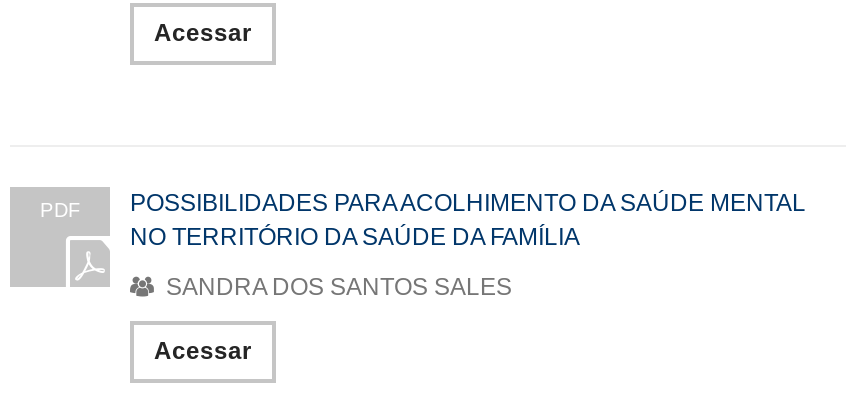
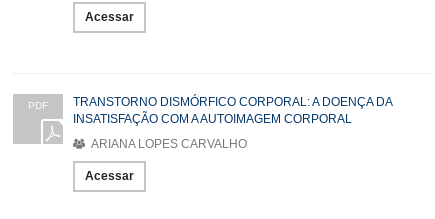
- POSSIBILIDADES PARA ACOLHIMENTO DA SAÚDE MENTAL
- NO TERRITÓRIO DA SAÚDE DA FAMÍLIA
+ TRANSTORNO DISMÓRFICO CORPORAL: A DOENÇA DA
+ INSATISFAÇÃO COM A AUTOIMAGEM CORPORAL

- SANDRA DOS SANTOS SALES
+ ARIANA LOPES CARVALHO
